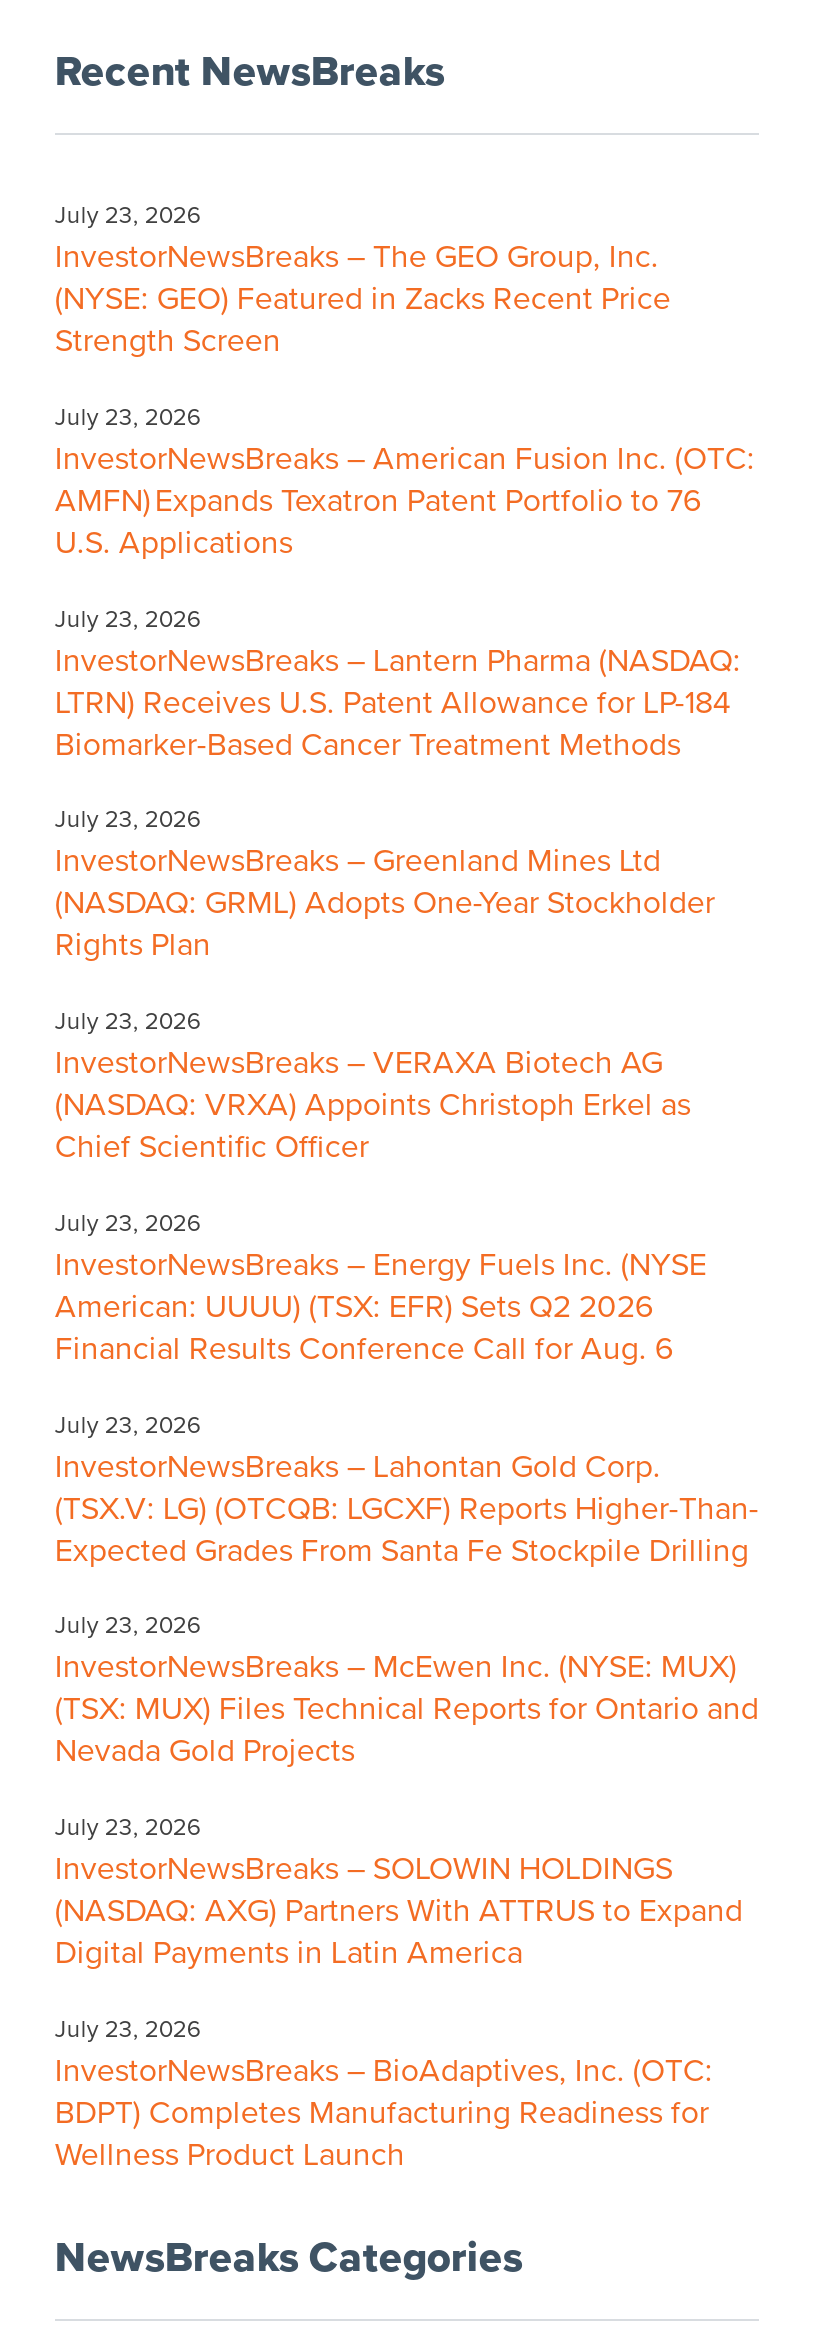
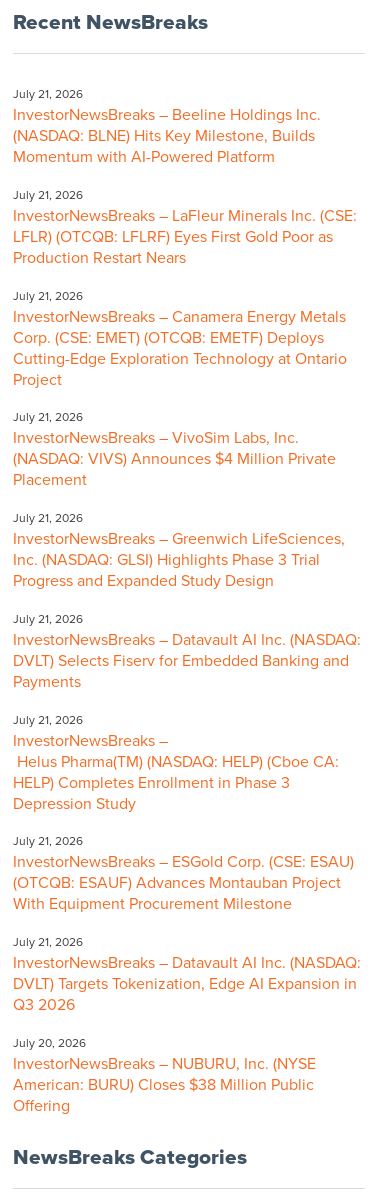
- July 23, 2026
- InvestorNewsBreaks – The GEO Group, Inc.
- (NYSE: GEO) Featured in Zacks Recent Price
- Strength Screen
+ July 21, 2026
+ InvestorNewsBreaks – Beeline Holdings Inc.
+ (NASDAQ: BLNE) Hits Key Milestone, Builds
+ Momentum with AI-Powered Platform

- July 23, 2026
- InvestorNewsBreaks – American Fusion Inc. (OTC:
- AMFN) Expands Texatron Patent Portfolio to 76
- U.S. Applications
+ July 21, 2026
+ InvestorNewsBreaks – LaFleur Minerals Inc. (CSE:
+ LFLR) (OTCQB: LFLRF) Eyes First Gold Poor as
+ Production Restart Nears

- July 23, 2026
- InvestorNewsBreaks – Lantern Pharma (NASDAQ:
- LTRN) Receives U.S. Patent Allowance for LP-184
- Biomarker-Based Cancer Treatment Methods
+ July 21, 2026
+ InvestorNewsBreaks – Canamera Energy Metals
+ Corp. (CSE: EMET) (OTCQB: EMETF) Deploys
+ Cutting-Edge Exploration Technology at Ontario
+ Project

- July 23, 2026
- InvestorNewsBreaks – Greenland Mines Ltd
- (NASDAQ: GRML) Adopts One-Year Stockholder
- Rights Plan
+ July 21, 2026
+ InvestorNewsBreaks – VivoSim Labs, Inc.
+ (NASDAQ: VIVS) Announces $4 Million Private
+ Placement

- July 23, 2026
- InvestorNewsBreaks – VERAXA Biotech AG
- (NASDAQ: VRXA) Appoints Christoph Erkel as
- Chief Scientific Officer
+ July 21, 2026
+ InvestorNewsBreaks – Greenwich LifeSciences,
+ Inc. (NASDAQ: GLSI) Highlights Phase 3 Trial
+ Progress and Expanded Study Design

- July 23, 2026
- InvestorNewsBreaks – Energy Fuels Inc. (NYSE
- American: UUUU) (TSX: EFR) Sets Q2 2026
- Financial Results Conference Call for Aug. 6
+ July 21, 2026
+ InvestorNewsBreaks – Datavault AI Inc. (NASDAQ:
+ DVLT) Selects Fiserv for Embedded Banking and
+ Payments

- July 23, 2026
- InvestorNewsBreaks – Lahontan Gold Corp.
- (TSX.V: LG) (OTCQB: LGCXF) Reports Higher-Than-
- Expected Grades From Santa Fe Stockpile Drilling
+ July 21, 2026
+ InvestorNewsBreaks –
+ Helus Pharma(TM) (NASDAQ: HELP) (Cboe CA:
+ HELP) Completes Enrollment in Phase 3
+ Depression Study

- July 23, 2026
- InvestorNewsBreaks – McEwen Inc. (NYSE: MUX)
- (TSX: MUX) Files Technical Reports for Ontario and
- Nevada Gold Projects
+ July 21, 2026
+ InvestorNewsBreaks – ESGold Corp. (CSE: ESAU)
+ (OTCQB: ESAUF) Advances Montauban Project
+ With Equipment Procurement Milestone

- July 23, 2026
- InvestorNewsBreaks – SOLOWIN HOLDINGS
- (NASDAQ: AXG) Partners With ATTRUS to Expand
- Digital Payments in Latin America
+ July 21, 2026
+ InvestorNewsBreaks – Datavault AI Inc. (NASDAQ:
+ DVLT) Targets Tokenization, Edge AI Expansion in
+ Q3 2026

- July 23, 2026
- InvestorNewsBreaks – BioAdaptives, Inc. (OTC:
- BDPT) Completes Manufacturing Readiness for
- Wellness Product Launch
+ July 20, 2026
+ InvestorNewsBreaks – NUBURU, Inc. (NYSE
+ American: BURU) Closes $38 Million Public
+ Offering
